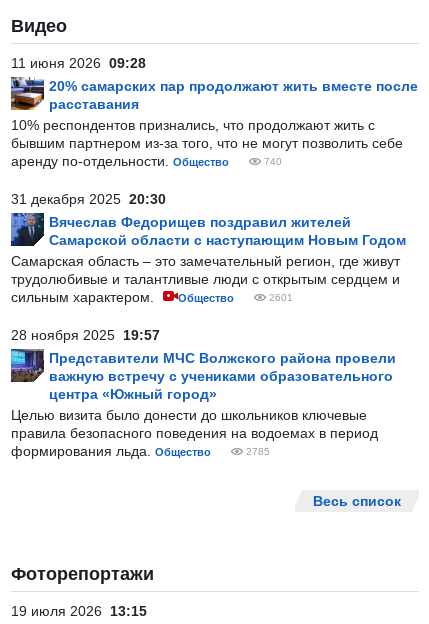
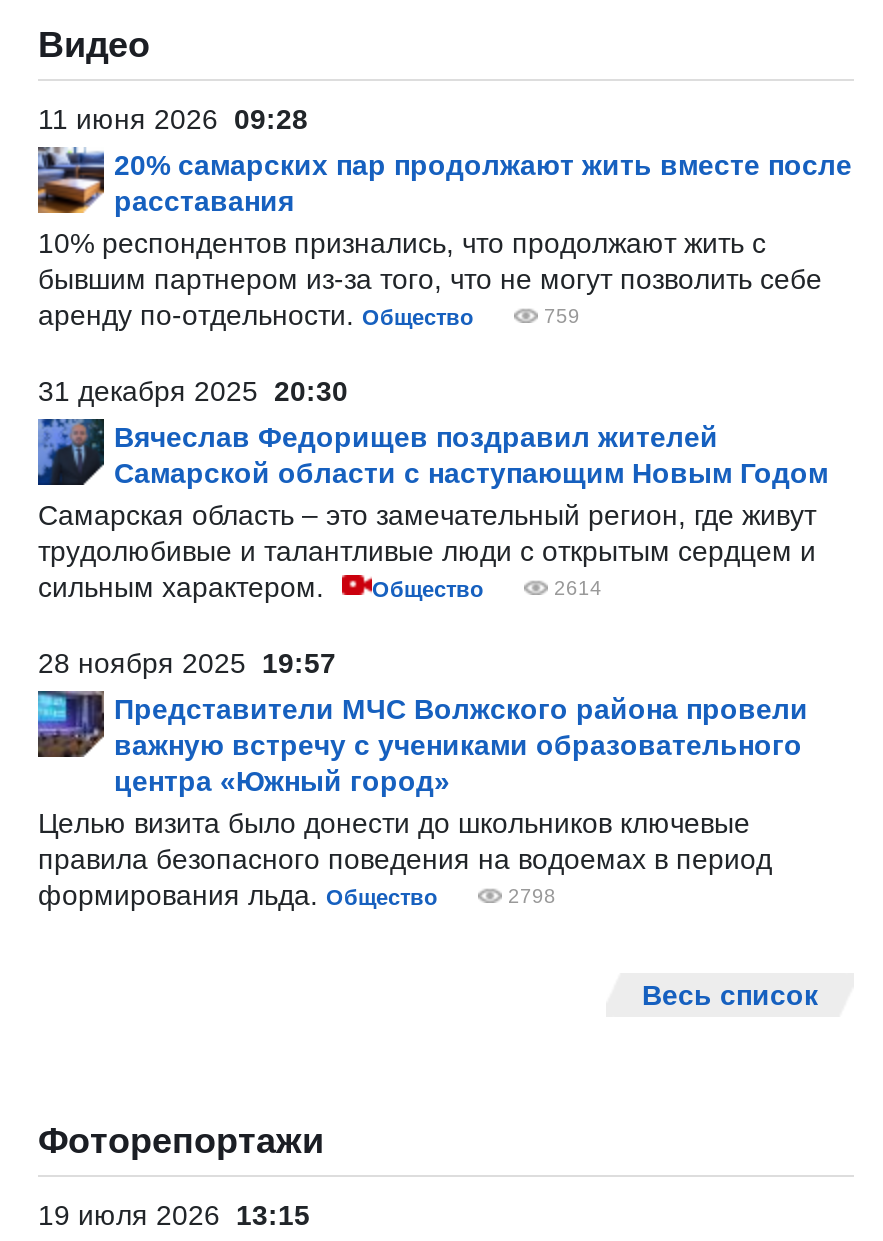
- 740
+ 759

- 2601
+ 2614

- 2785
+ 2798
